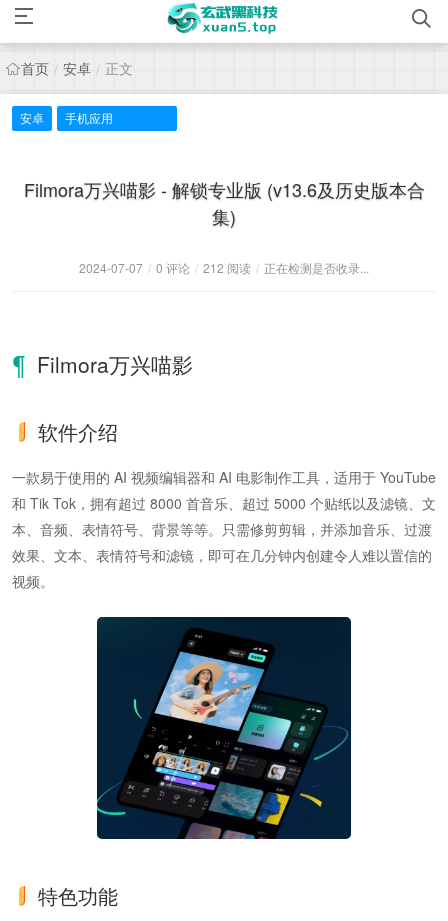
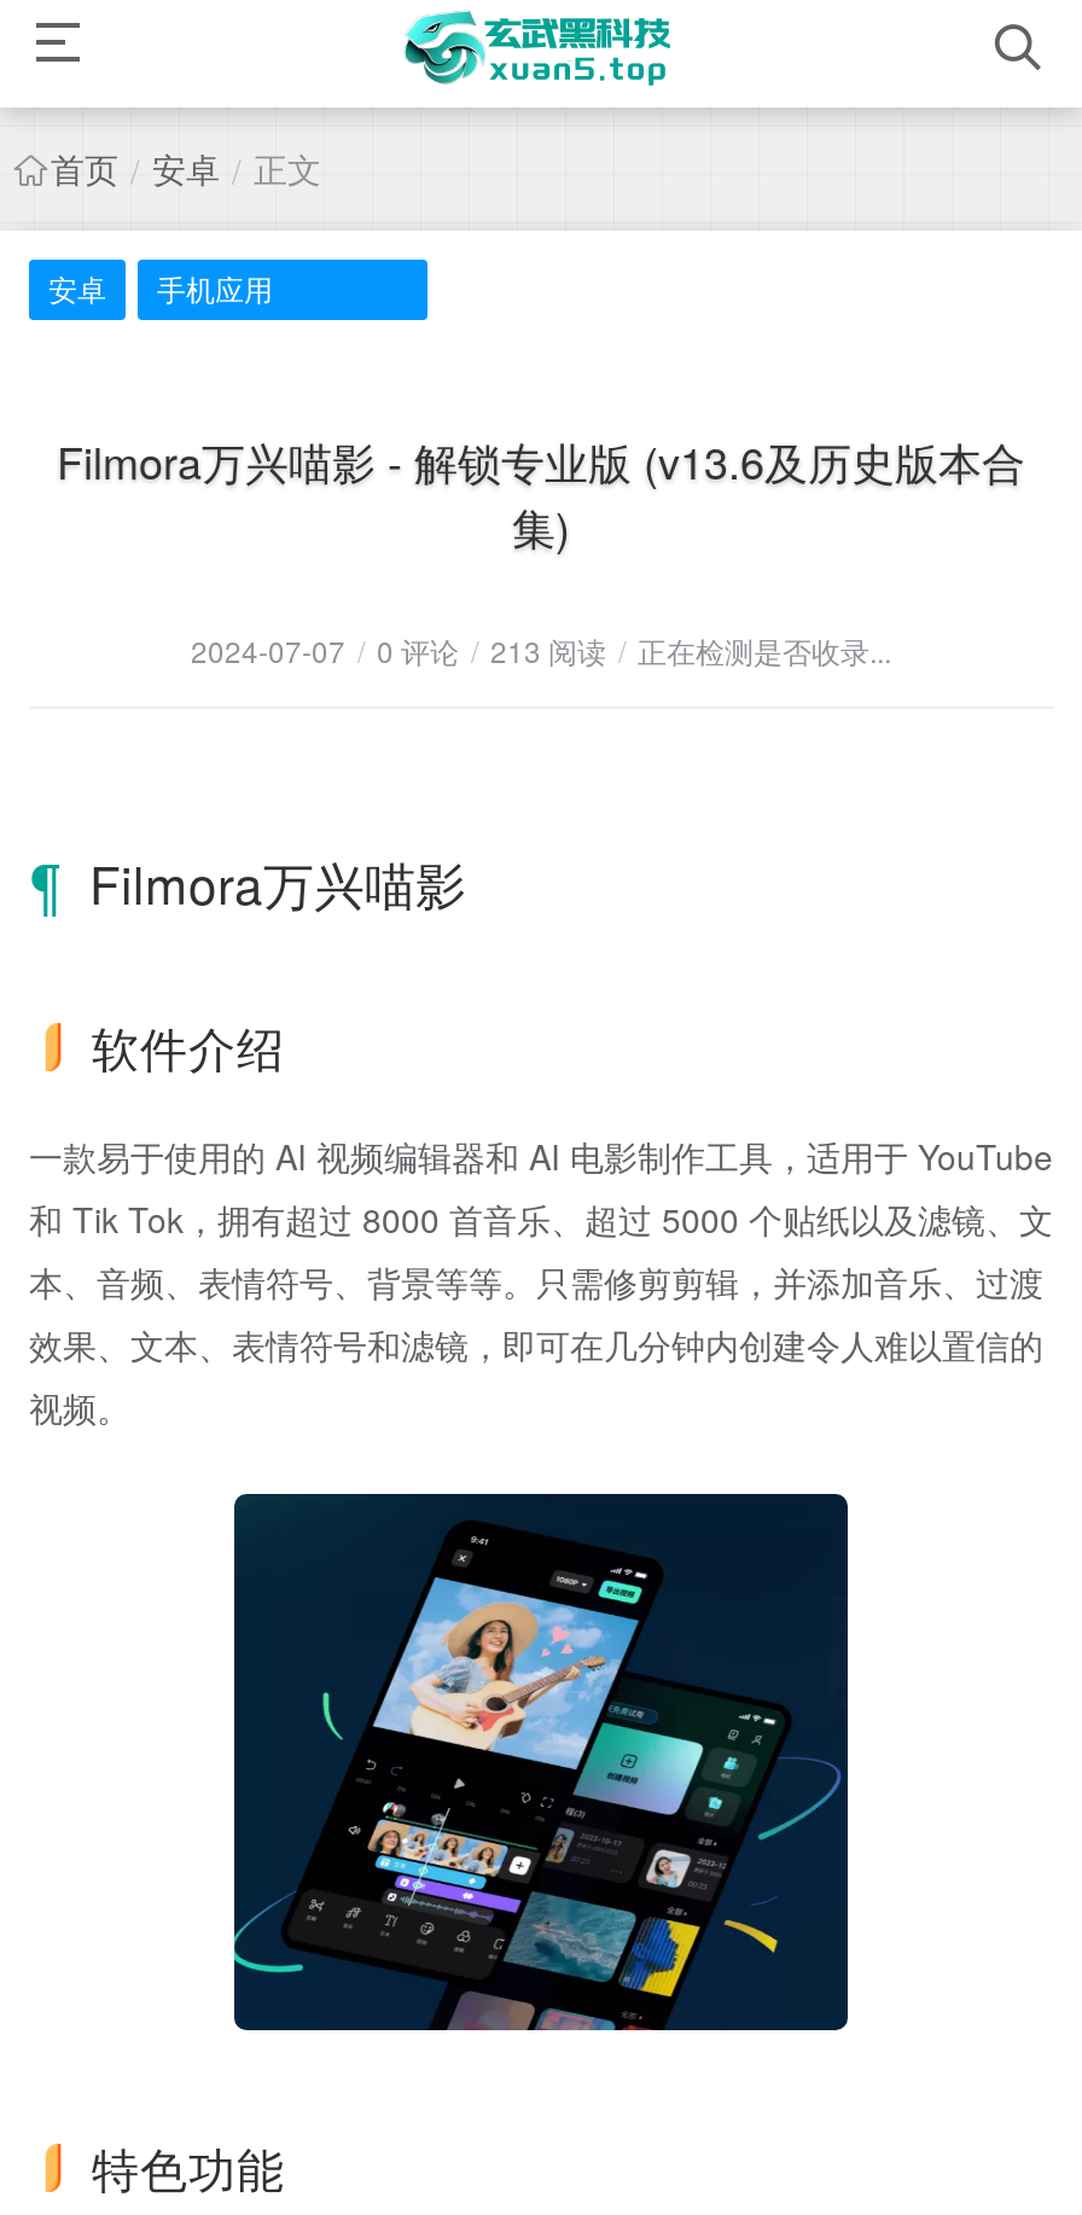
- 2024-07-07 / 0评论 / 212 阅读 / 正在检测是否收录...
+ 2024-07-07 / 0评论 / 213 阅读 / 正在检测是否收录...
